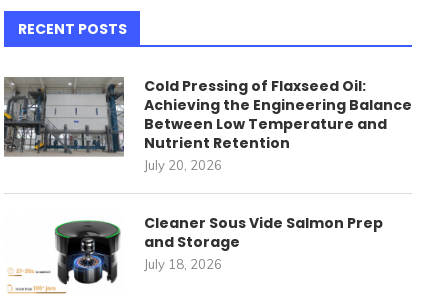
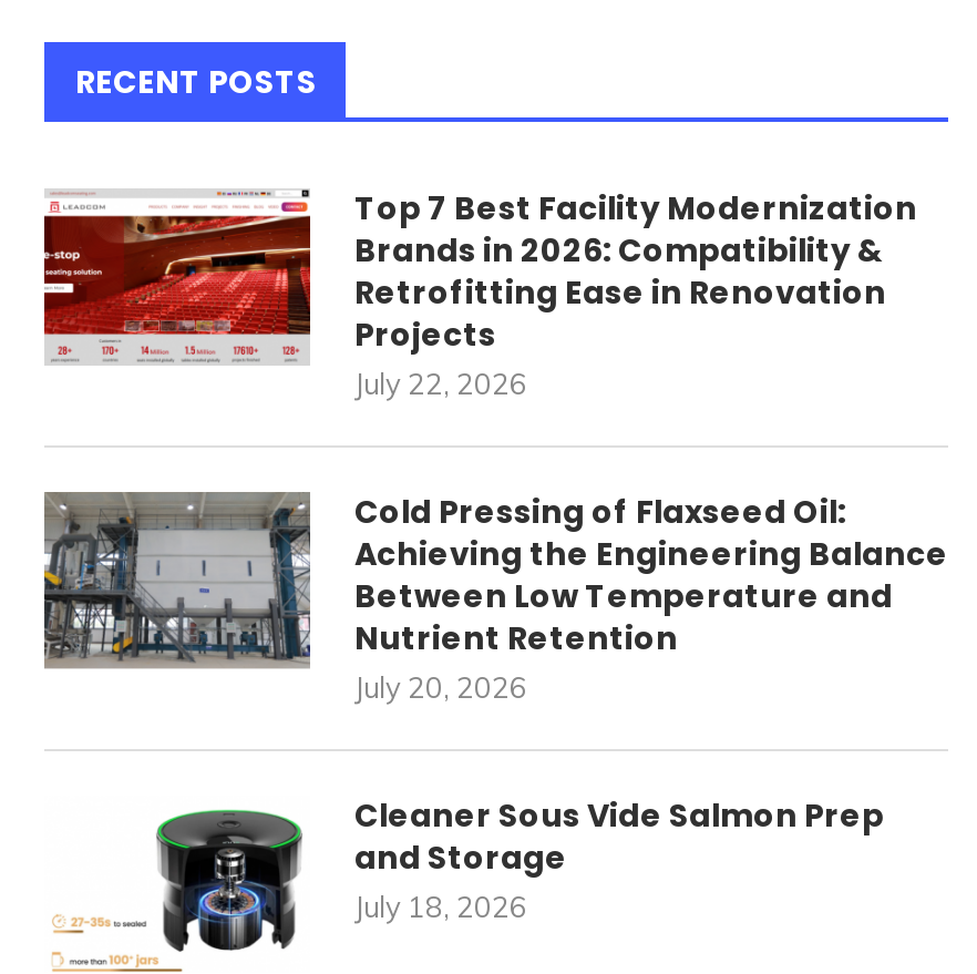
+ [image]
+ Top 7 Best Facility Modernization
+ Brands in 2026: Compatibility &
+ Retrofitting Ease in Renovation
+ Projects
+ July 22, 2026
